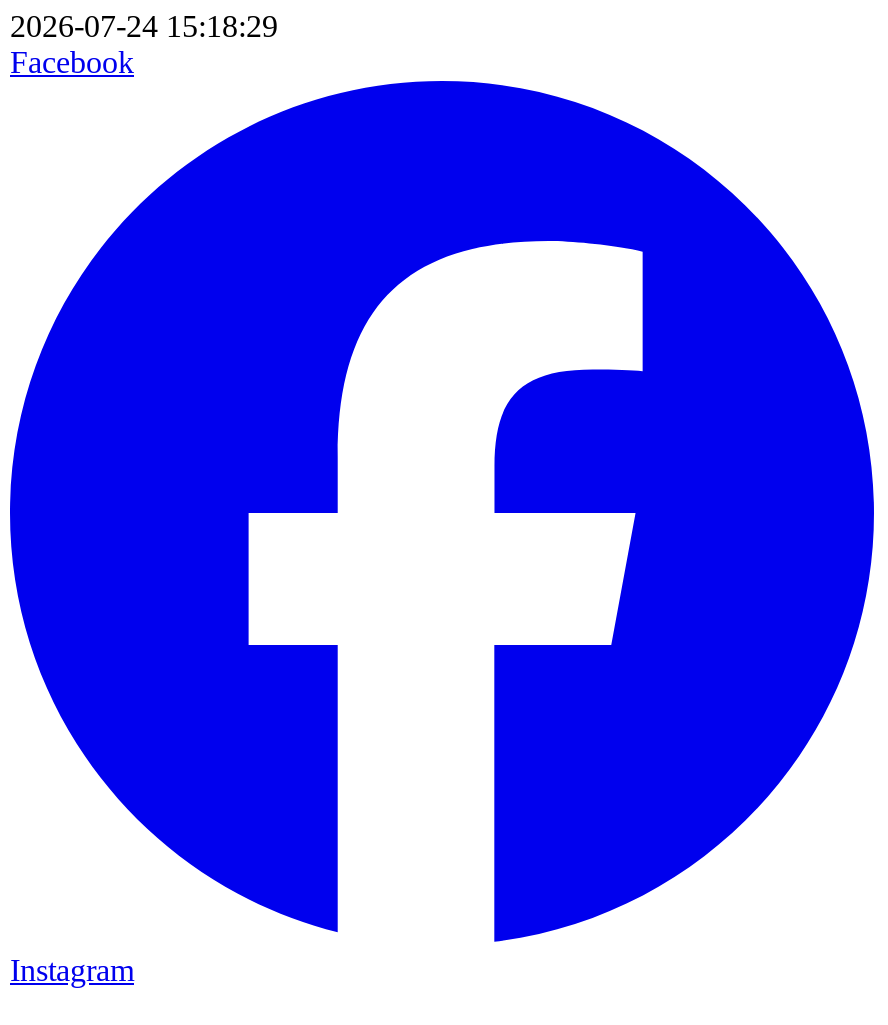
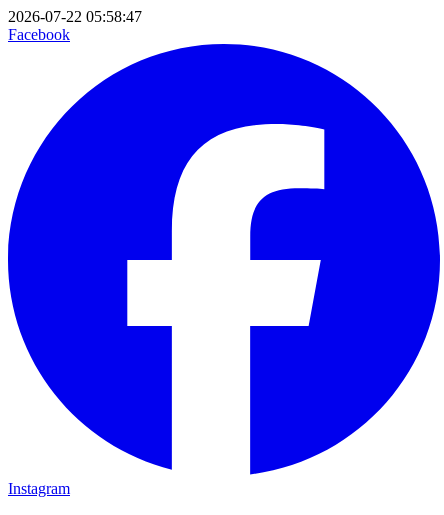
- 2026-07-24 15:18:29
+ 2026-07-22 05:58:47
